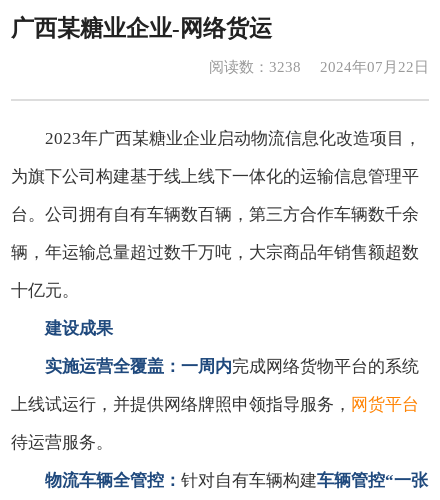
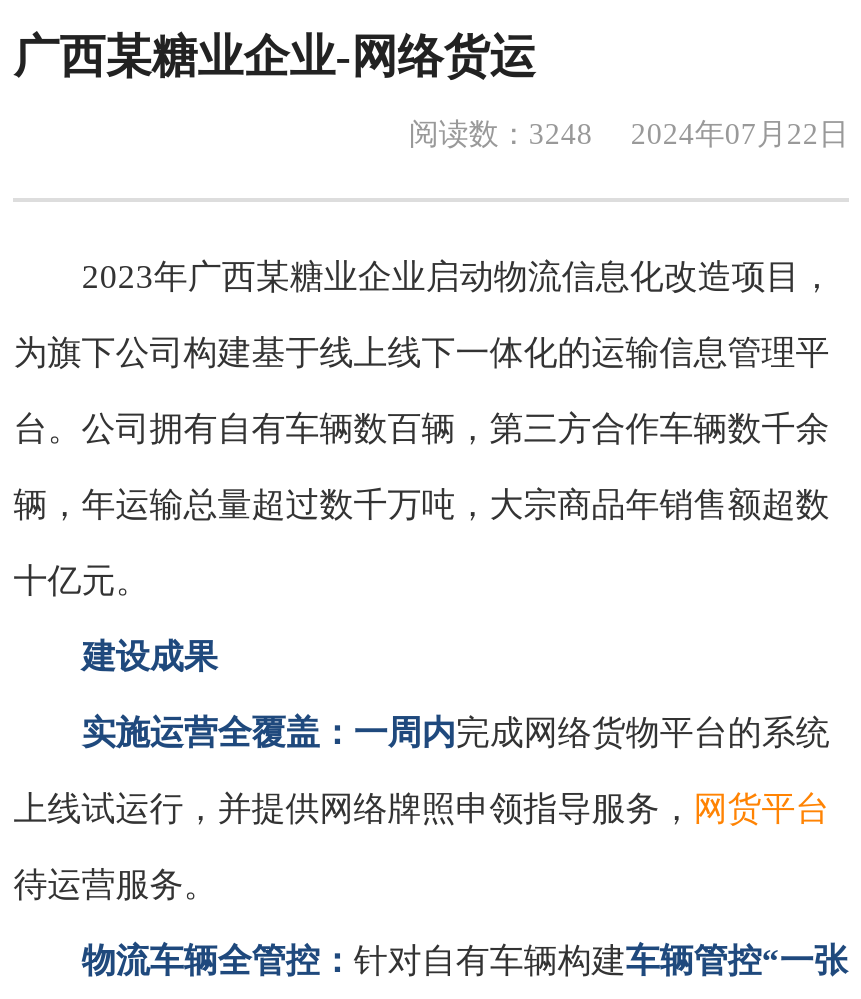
- 阅读数：3238 2024年07月22日
+ 阅读数：3248 2024年07月22日
